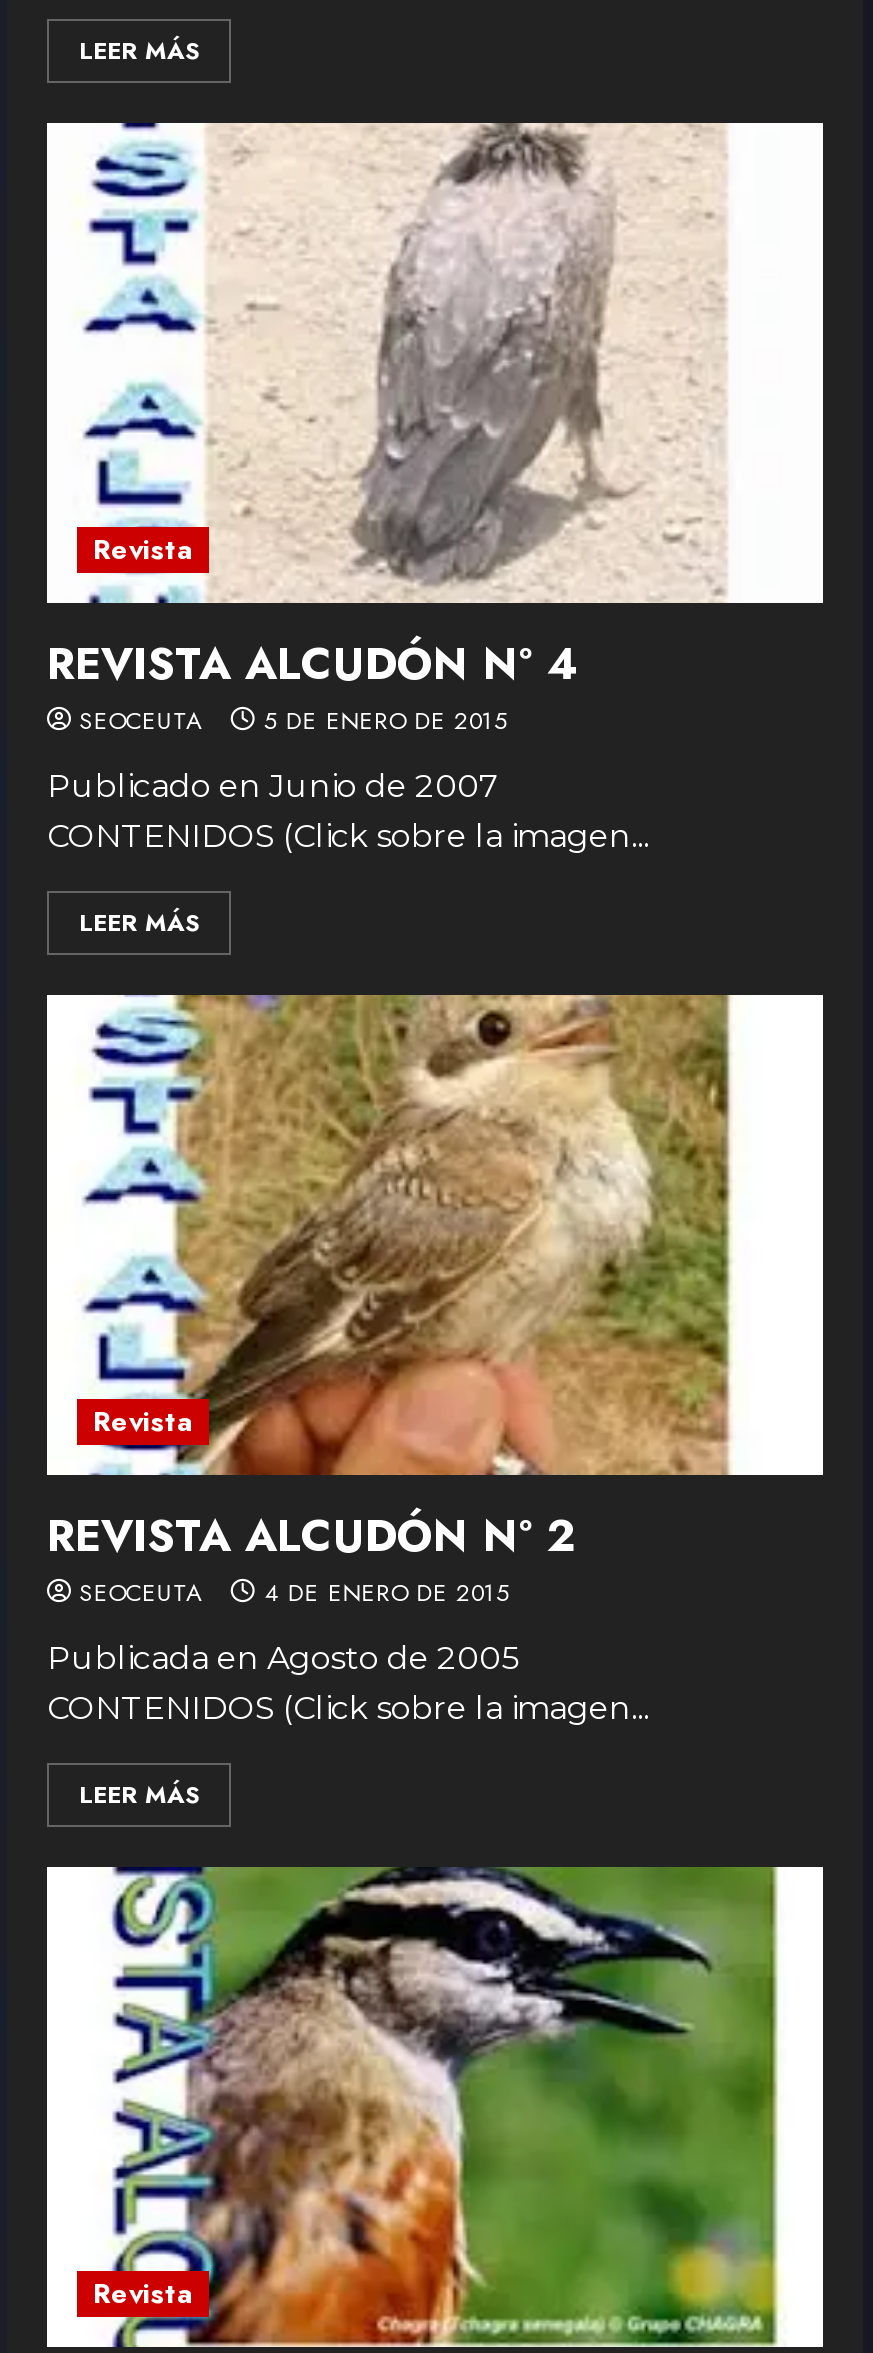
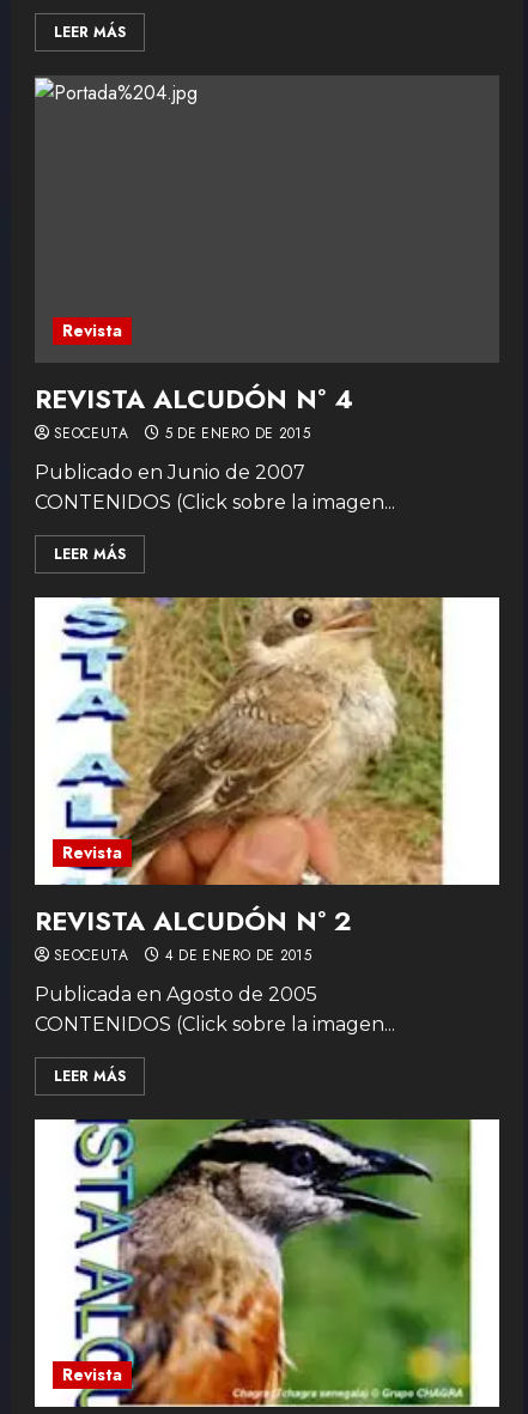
- [image]
